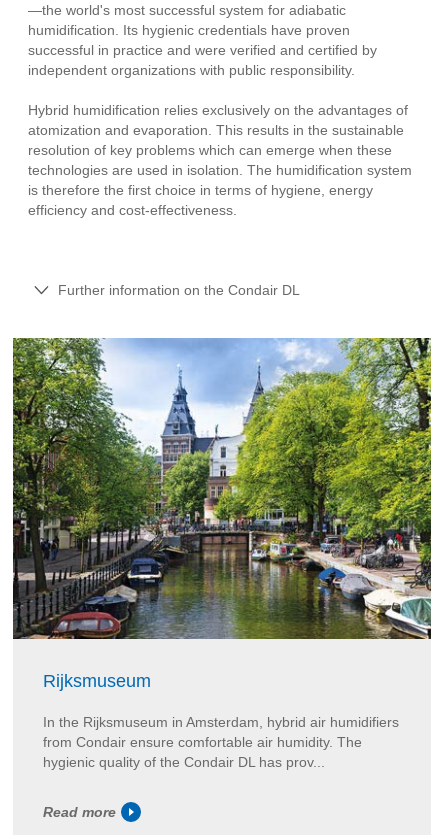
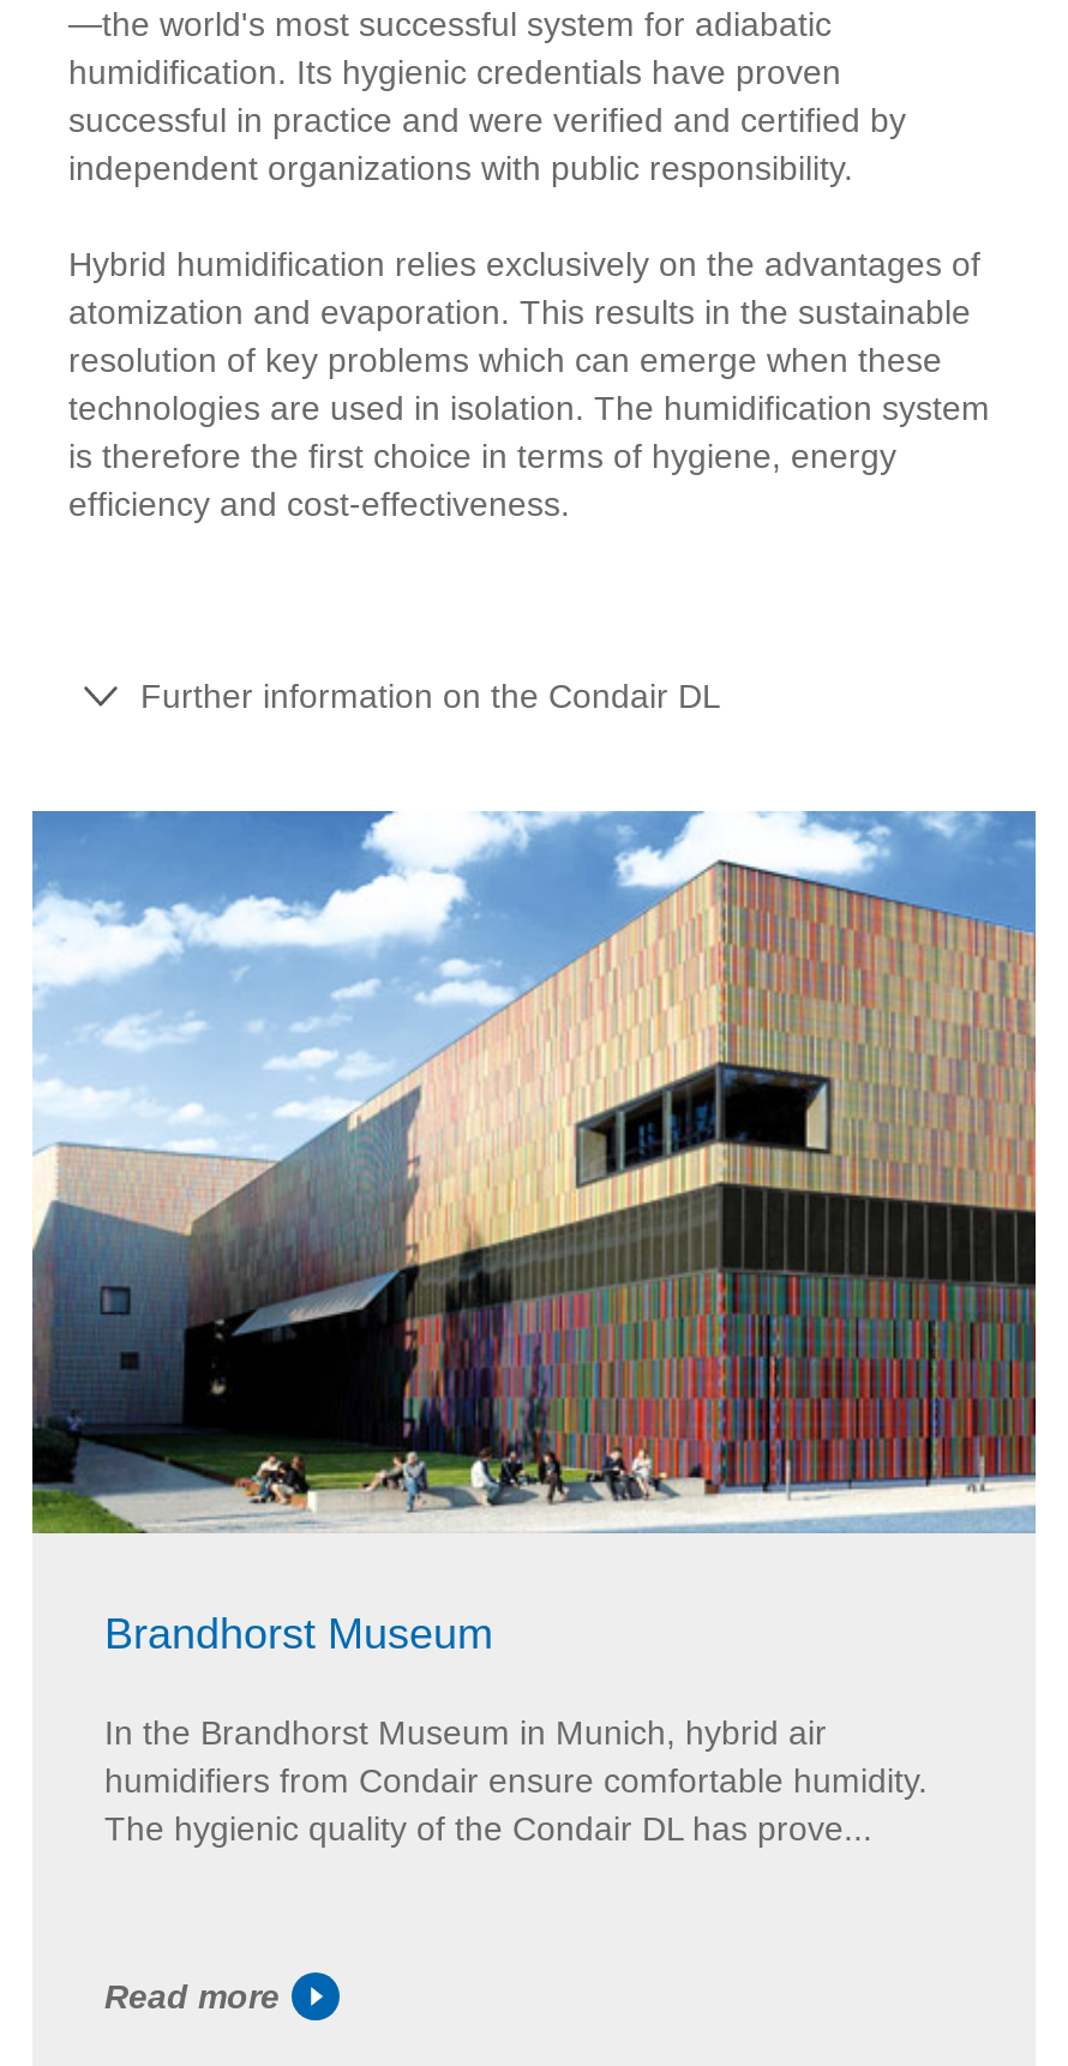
- [image]
- Rijksmuseum
+ [image]
+ Brandhorst Museum

- In the Rijksmuseum in Amsterdam, hybrid air humidifiers
- from Condair ensure comfortable air humidity. The
- hygienic quality of the Condair DL has prov...
+ In the Brandhorst Museum in Munich, hybrid air
+ humidifiers from Condair ensure comfortable humidity.
+ The hygienic quality of the Condair DL has prove...
